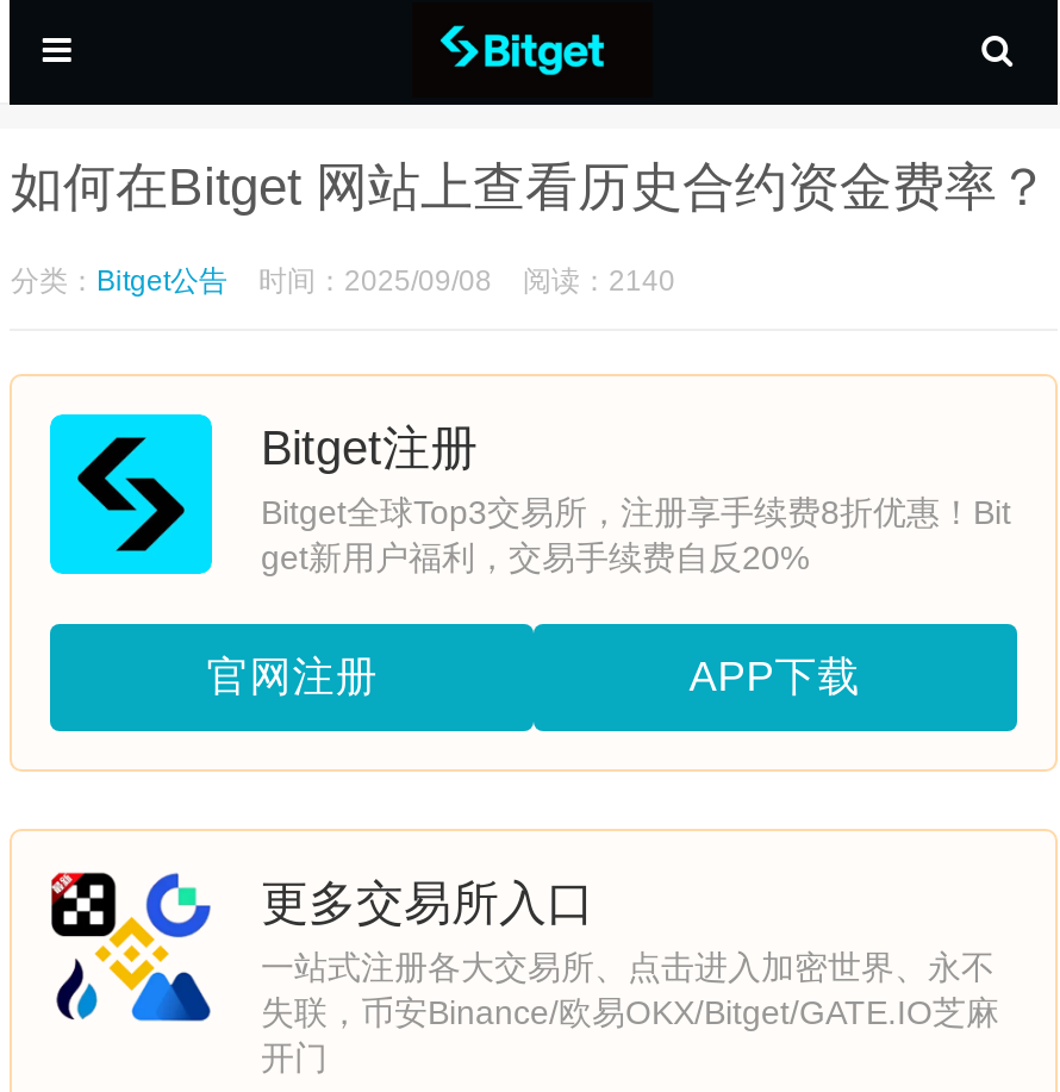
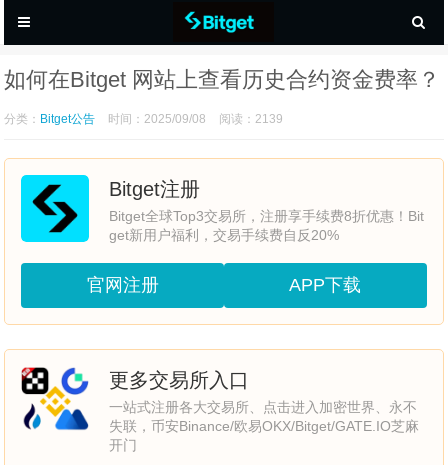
- 分类：Bitget公告 时间：2025/09/08 阅读：2140
+ 分类：Bitget公告 时间：2025/09/08 阅读：2139
